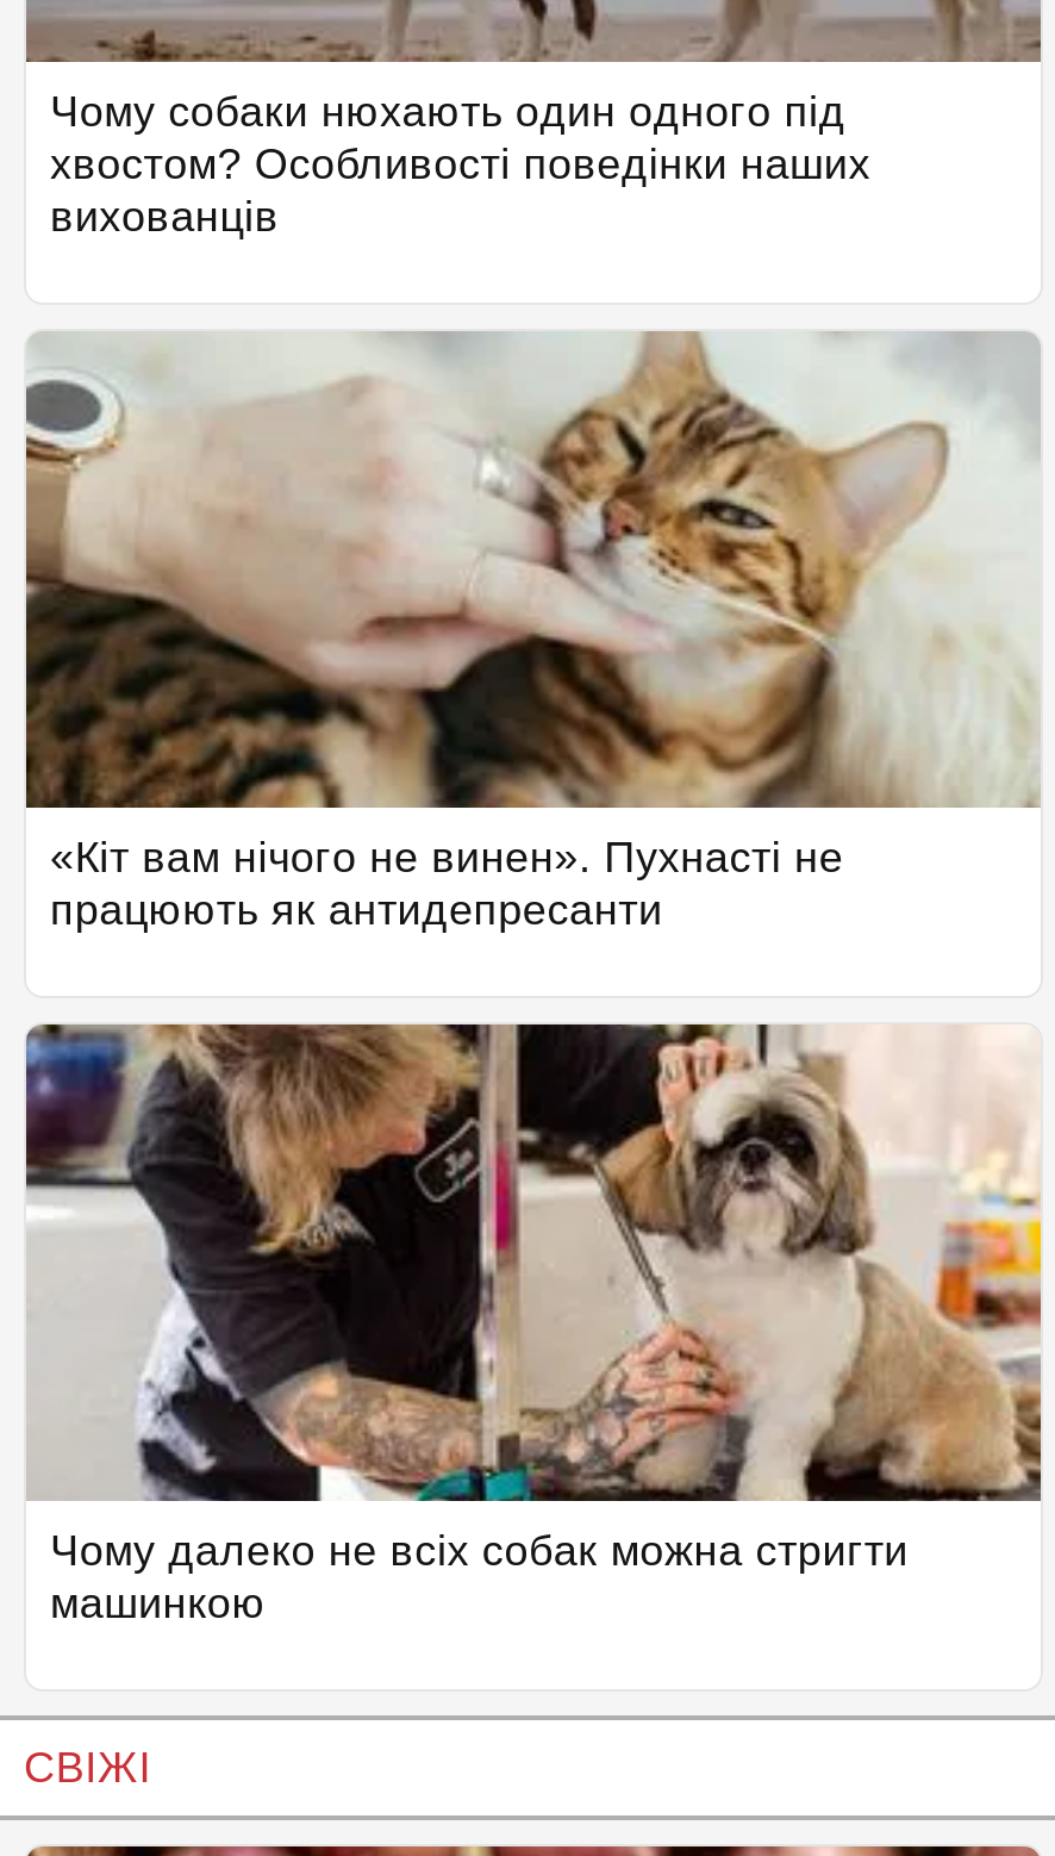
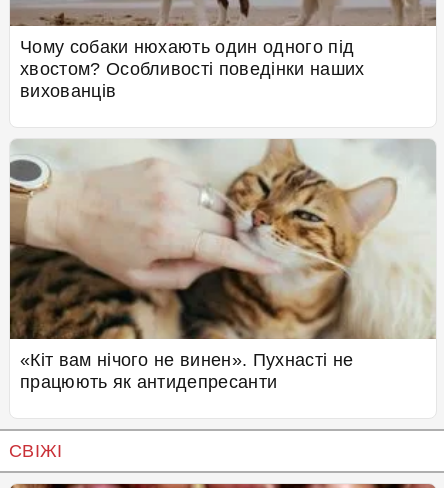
- [image]
- Чому далеко не всіх собак можна стригти
- машинкою
